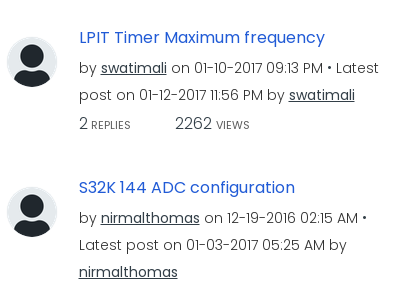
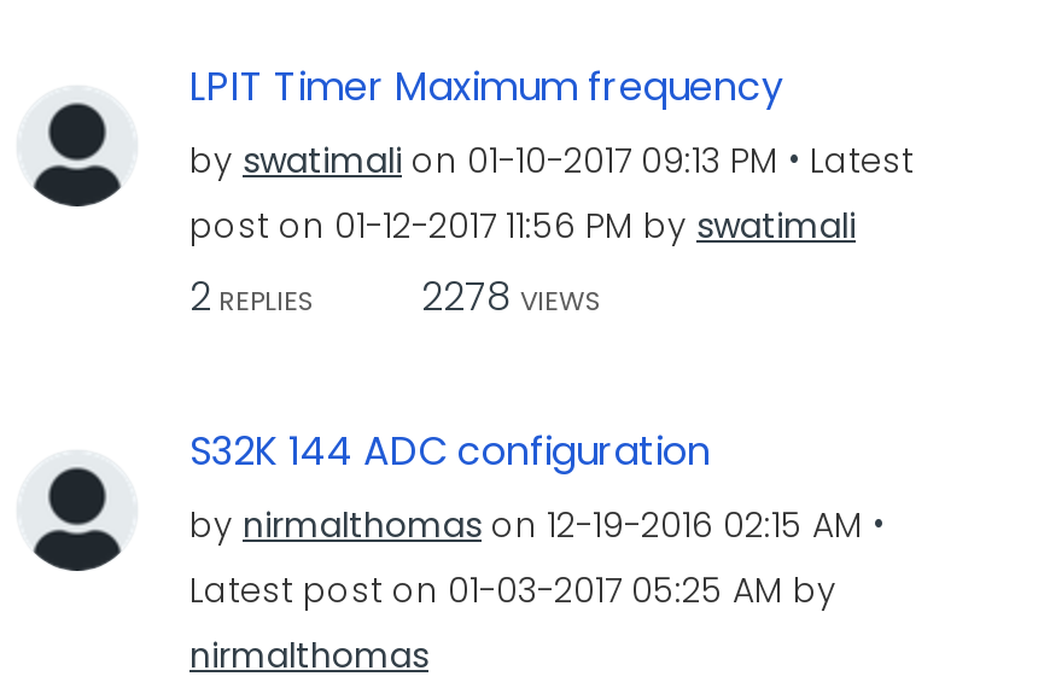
- 2 REPLIES 2262 VIEWS
+ 2 REPLIES 2278 VIEWS
